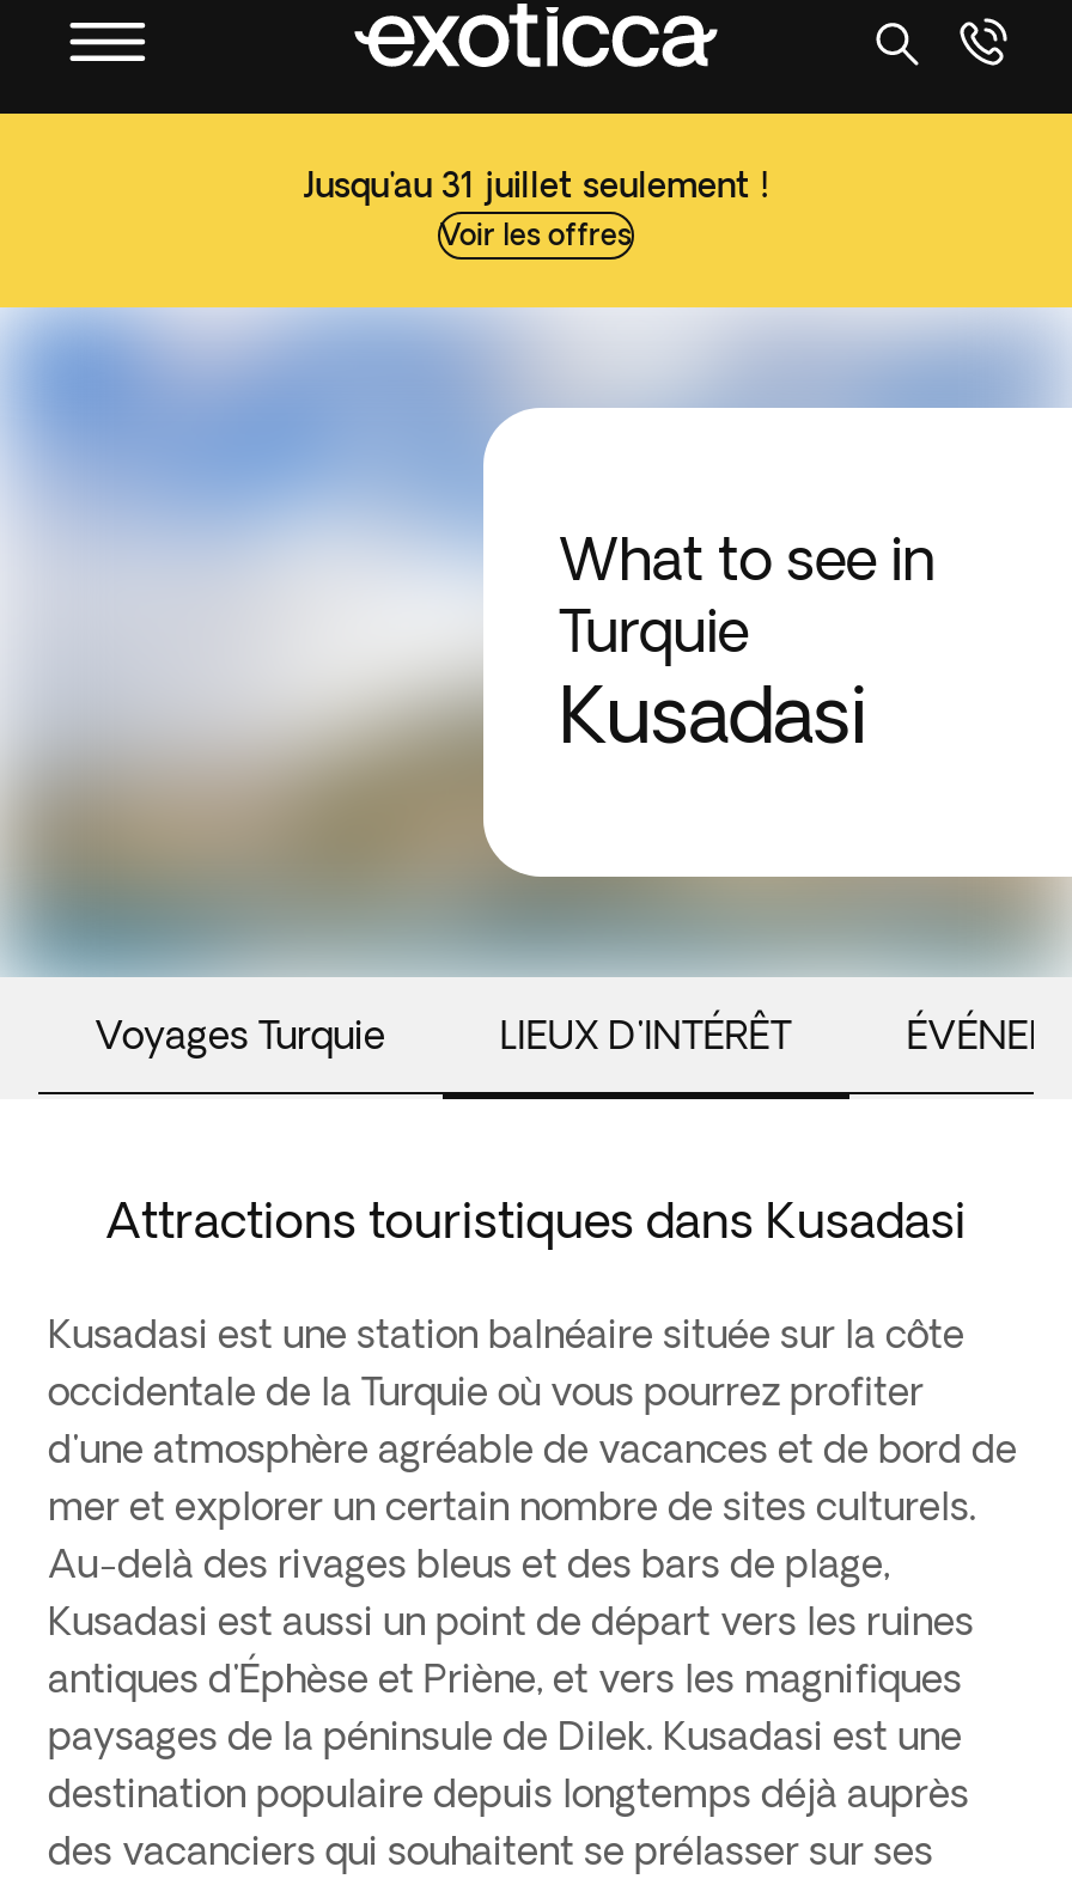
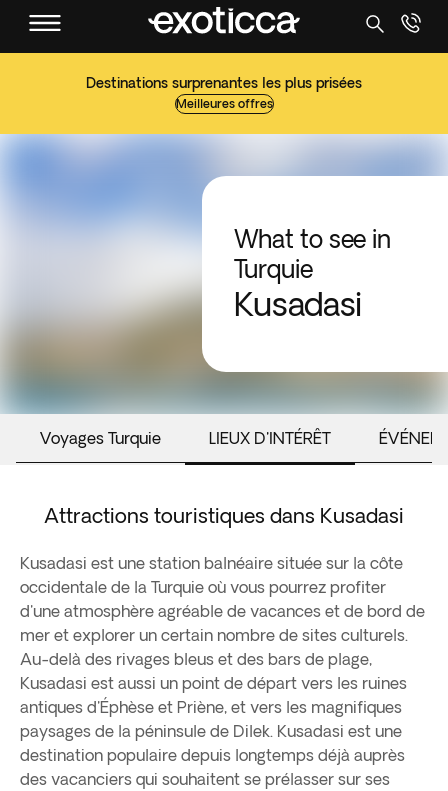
- Jusqu'au 31 juillet seulement !
- Voir les offres
+ Destinations surprenantes les plus prisées
+ Meilleures offres
